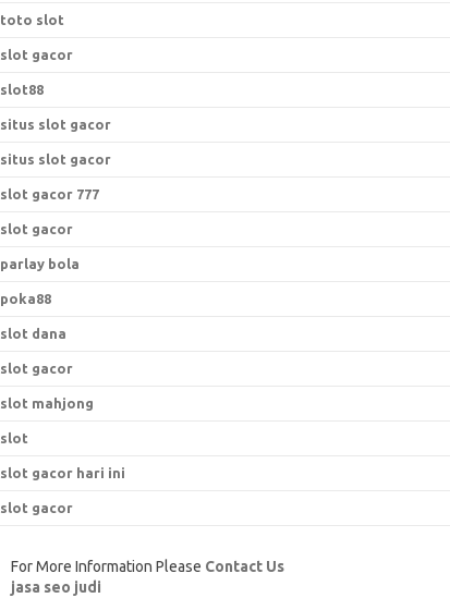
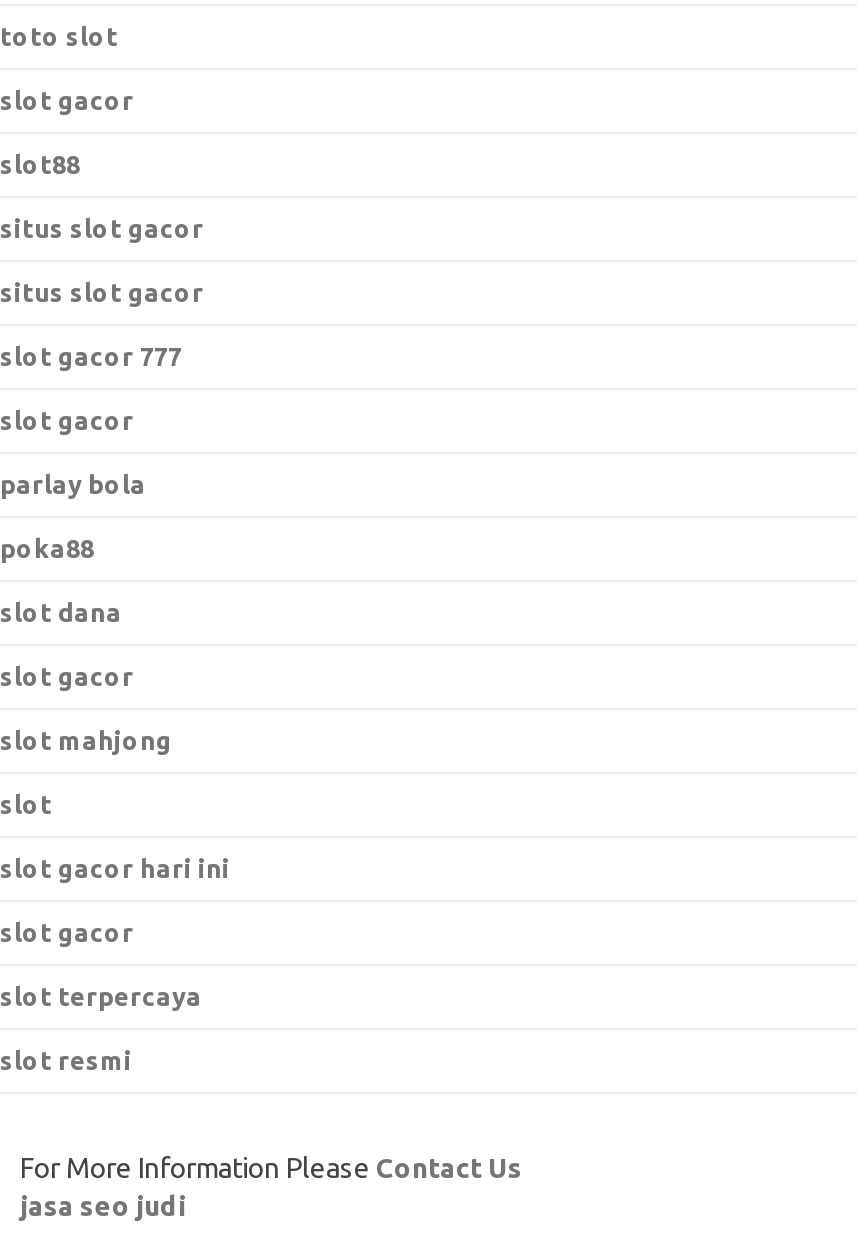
+ slot terpercaya
+ slot resmi
